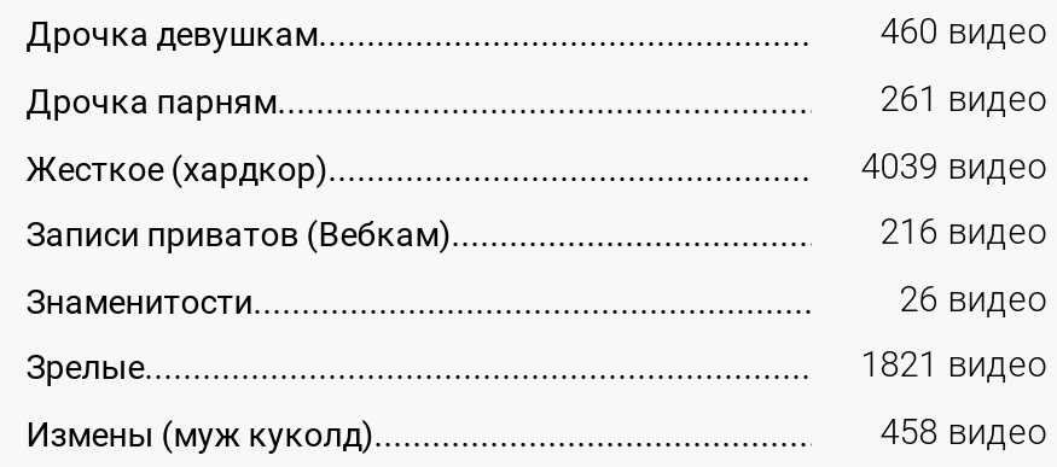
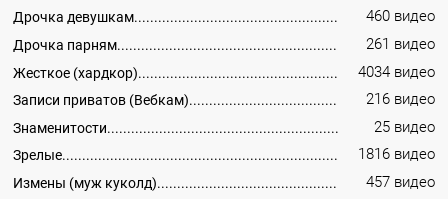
- 4039 видео
+ 4034 видео

- 26 видео
+ 25 видео

- 1821 видео
+ 1816 видео

- 458 видео
+ 457 видео
